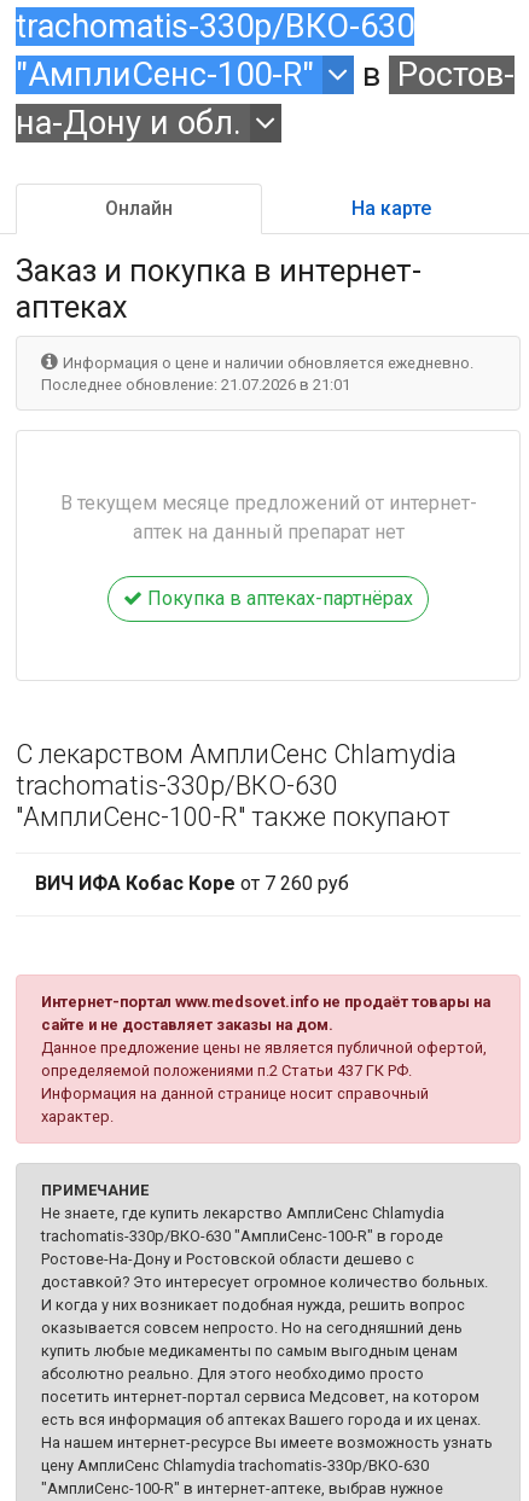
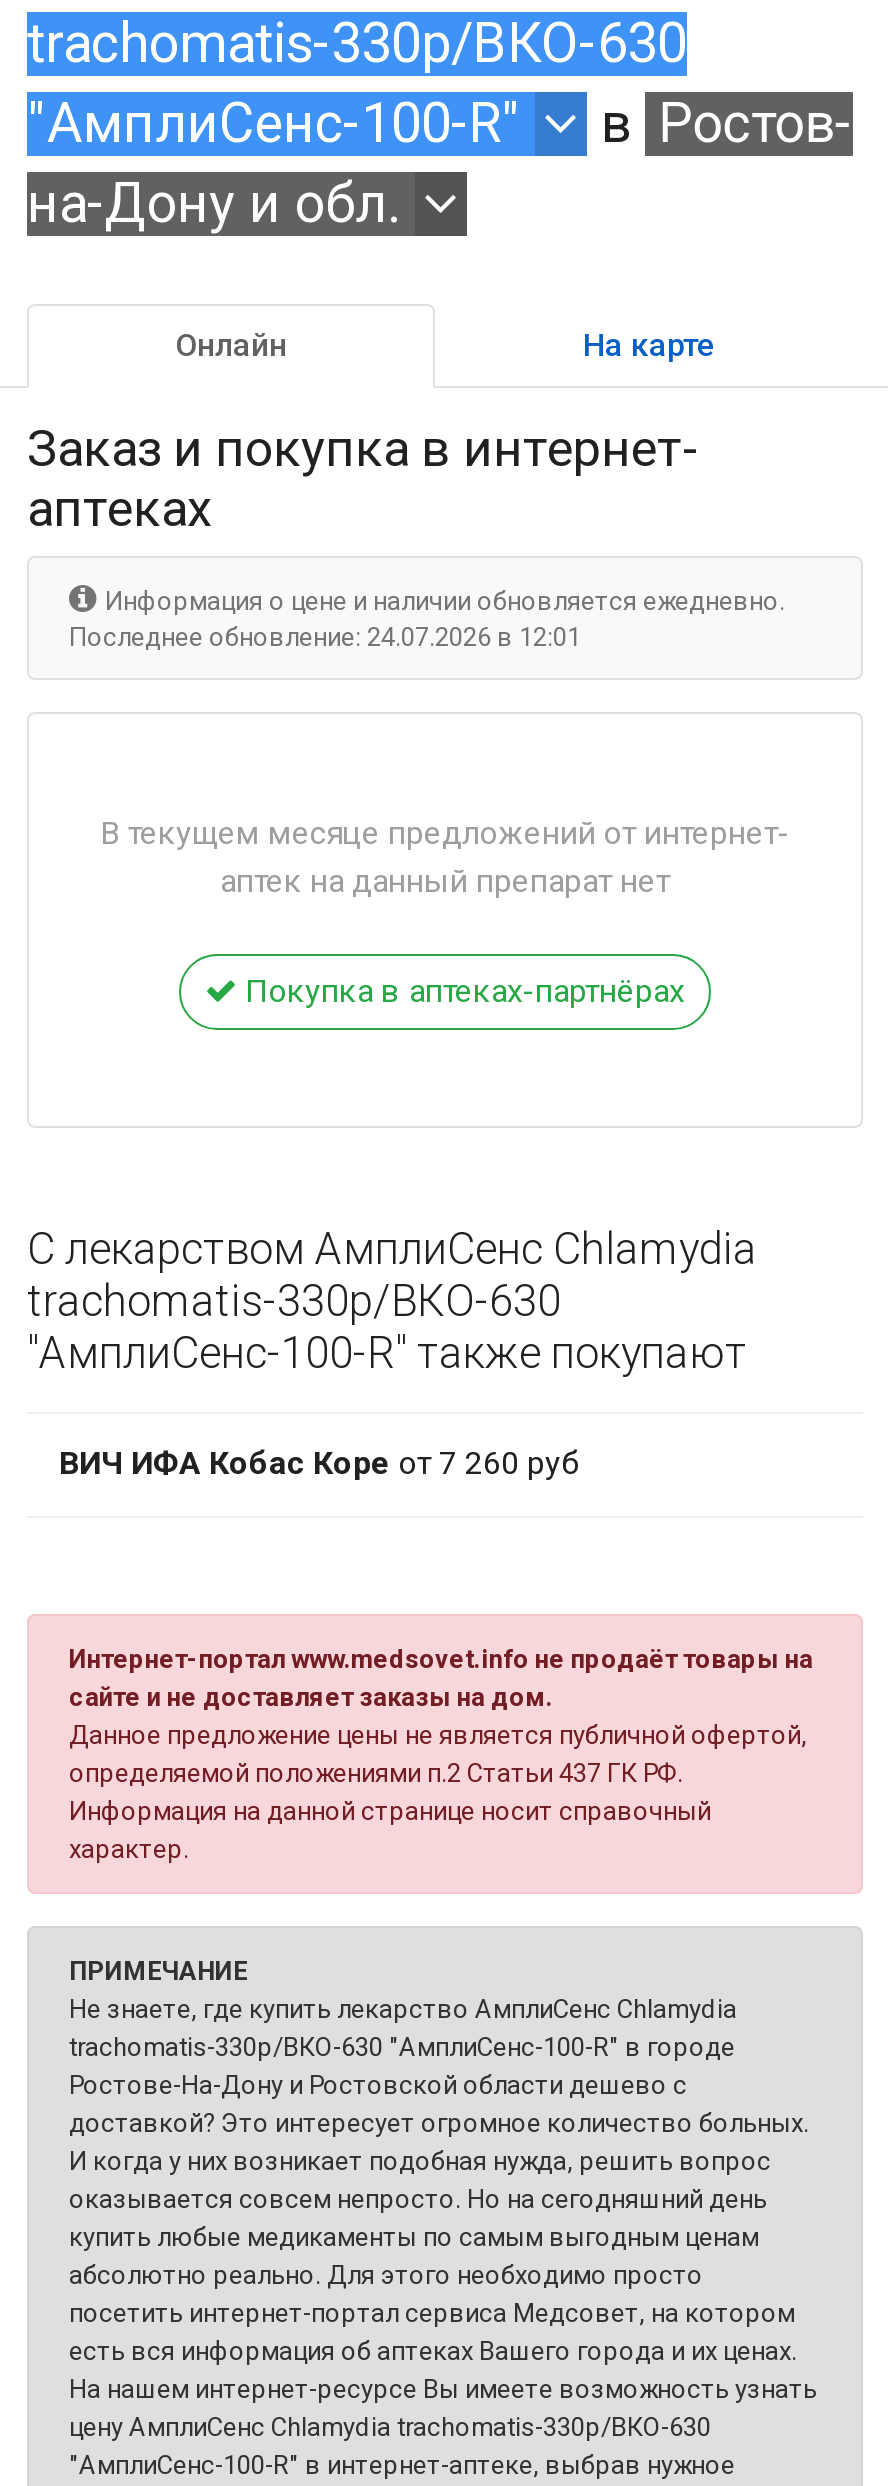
- Последнее обновление: 21.07.2026 в 21:01
+ Последнее обновление: 24.07.2026 в 12:01
